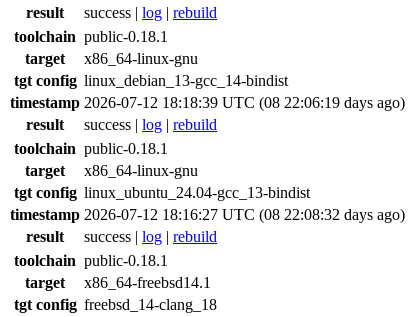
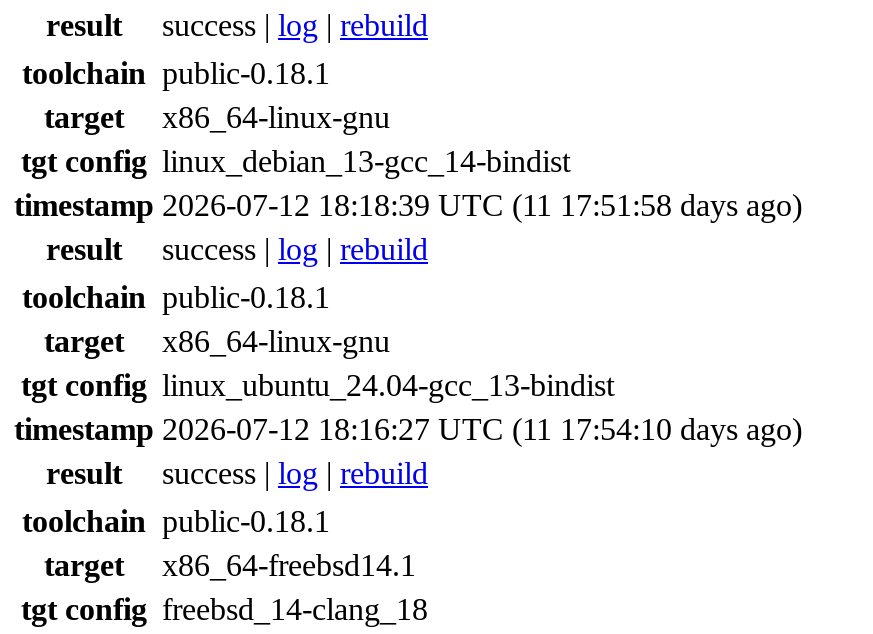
- timestamp 2026-07-12 18:18:39 UTC (08 22:06:19 days ago)
+ timestamp 2026-07-12 18:18:39 UTC (11 17:51:58 days ago)

- timestamp 2026-07-12 18:16:27 UTC (08 22:08:32 days ago)
+ timestamp 2026-07-12 18:16:27 UTC (11 17:54:10 days ago)
